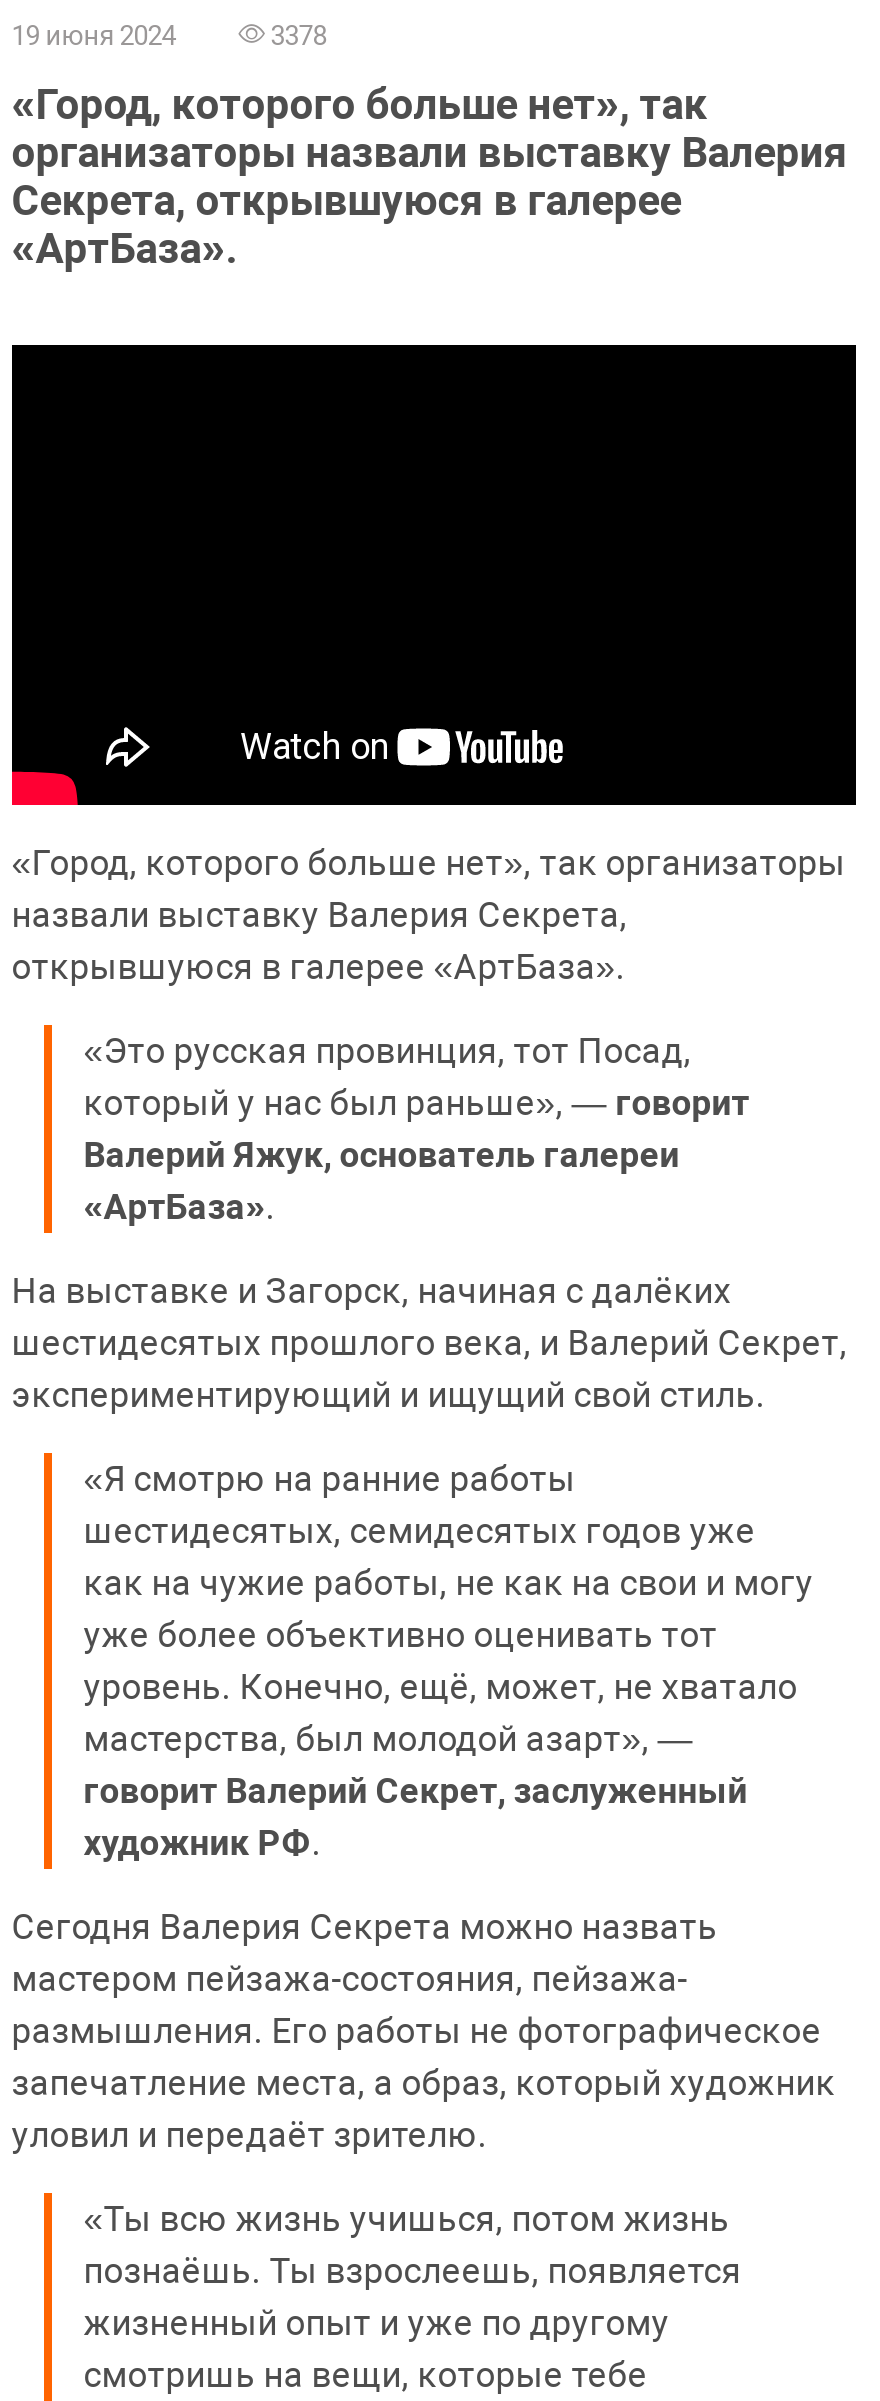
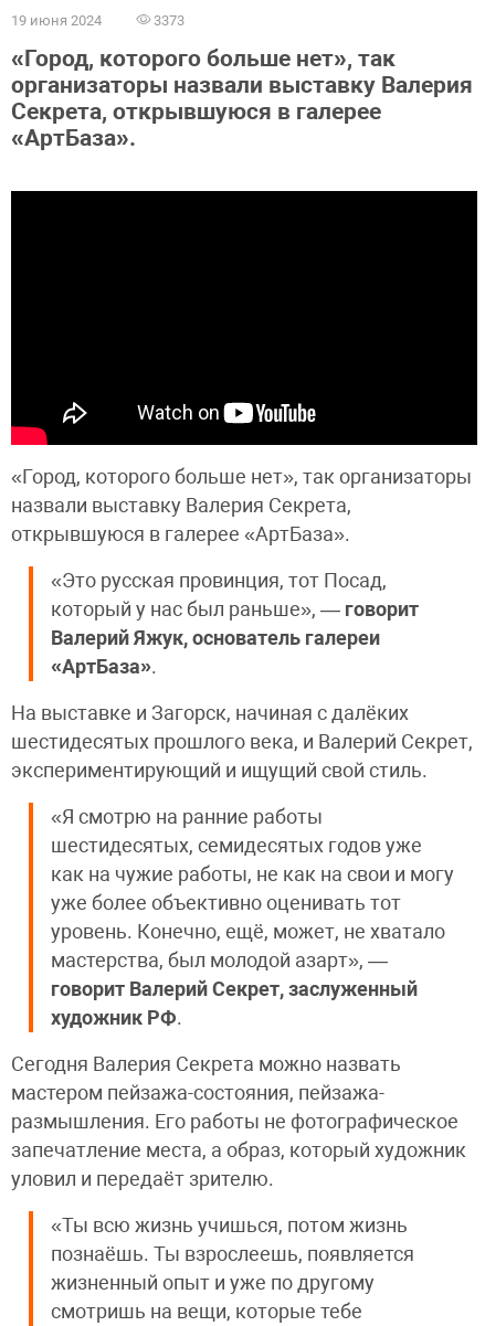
- 3378
+ 3373
